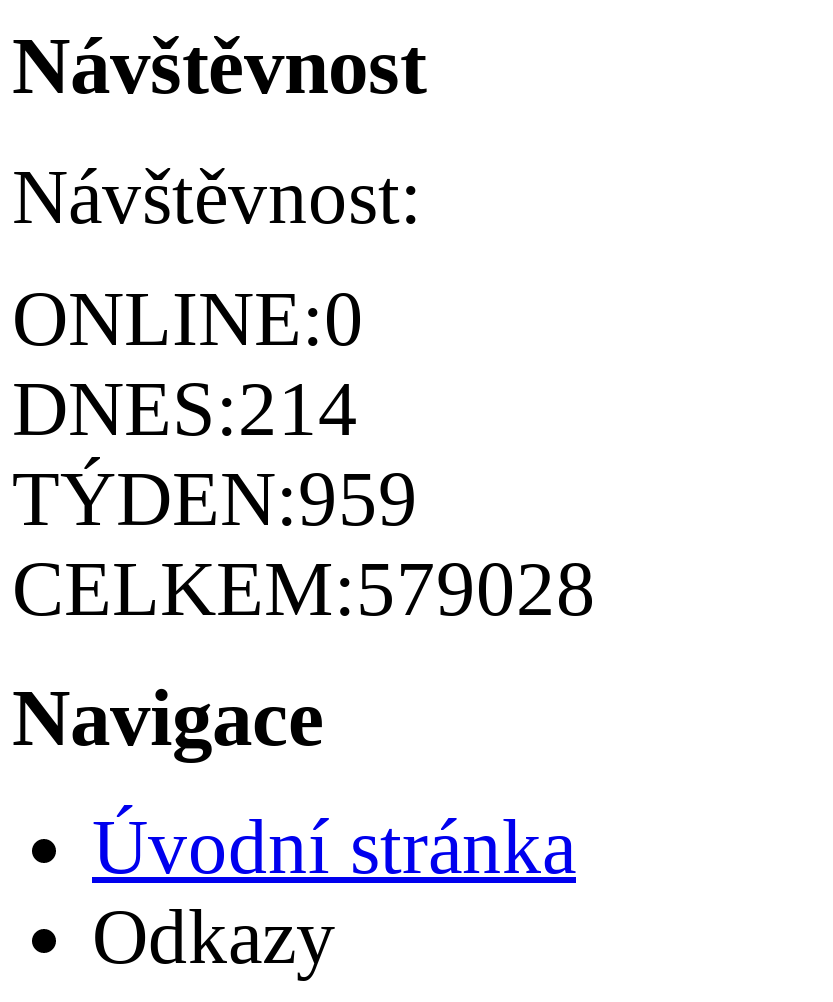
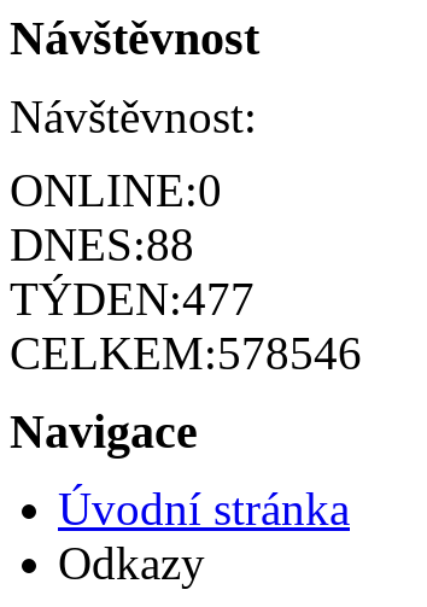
- DNES:214
+ DNES:88

- TÝDEN:959
+ TÝDEN:477

- CELKEM:579028
+ CELKEM:578546
